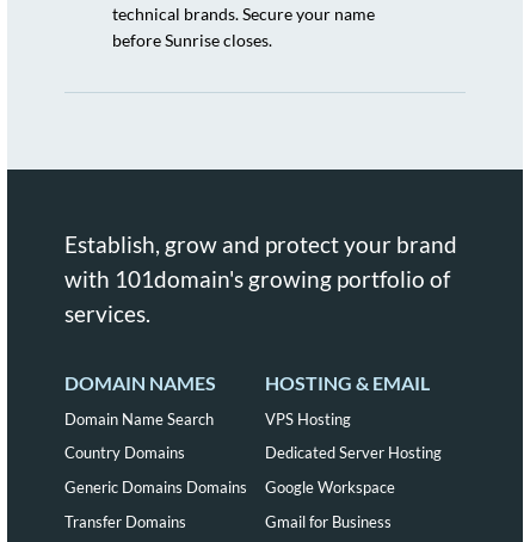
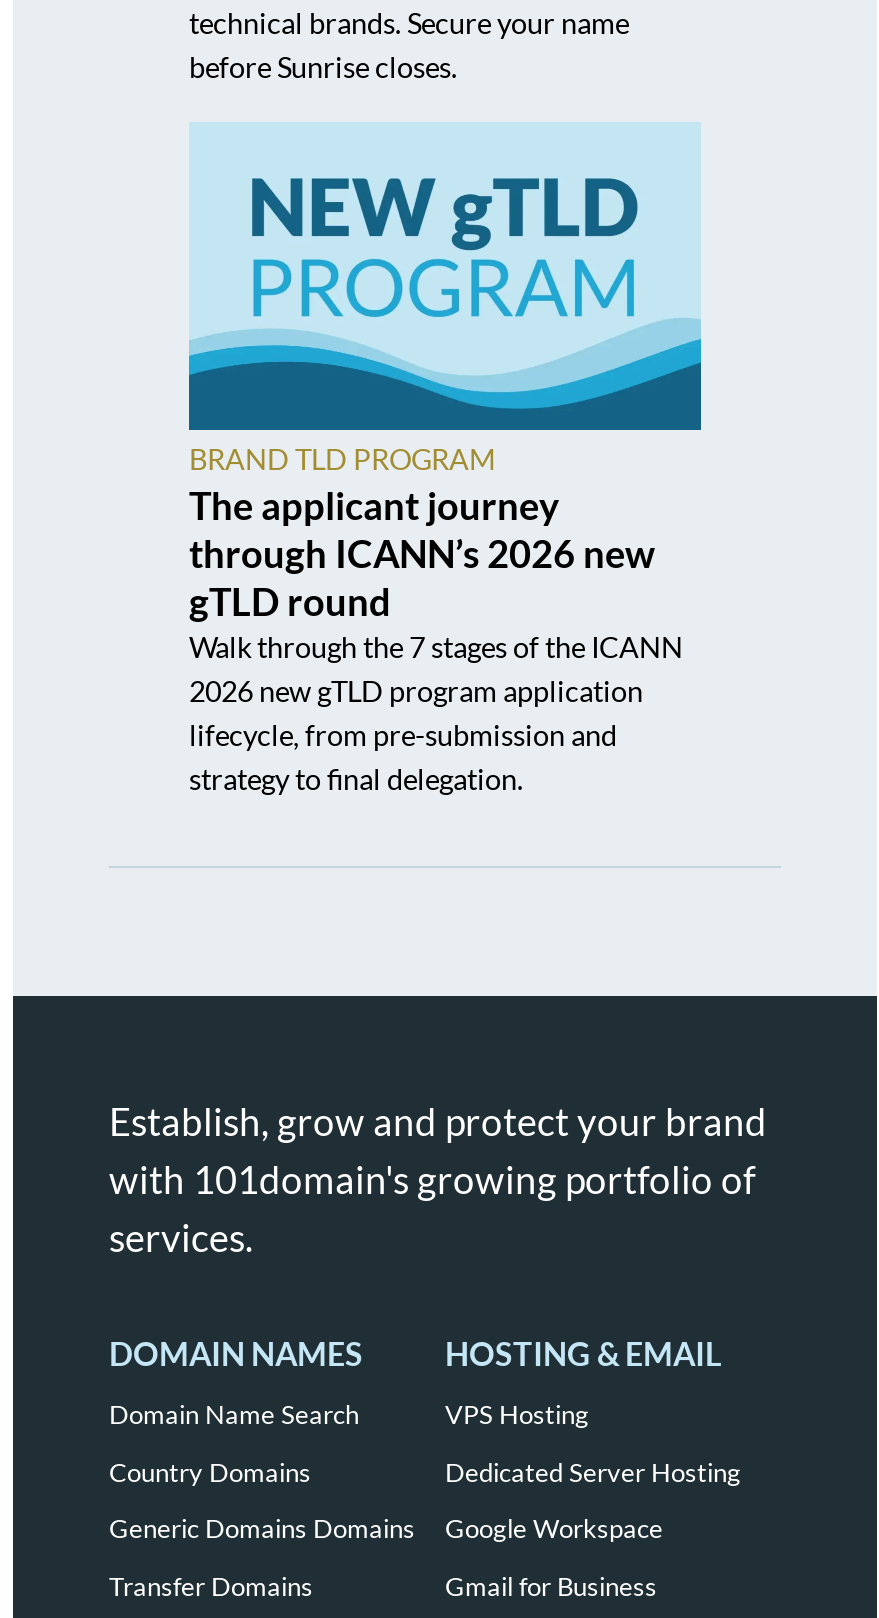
+ [image]
+ BRAND TLD PROGRAM
+ The applicant journey
+ through ICANN’s 2026 new
+ gTLD round
+ Walk through the 7 stages of the ICANN
+ 2026 new gTLD program application
+ lifecycle, from pre-submission and
+ strategy to final delegation.
